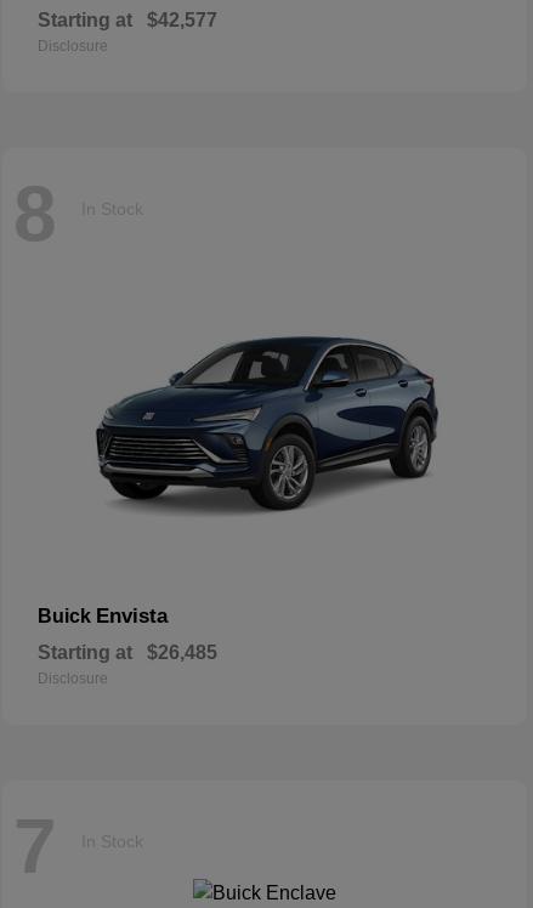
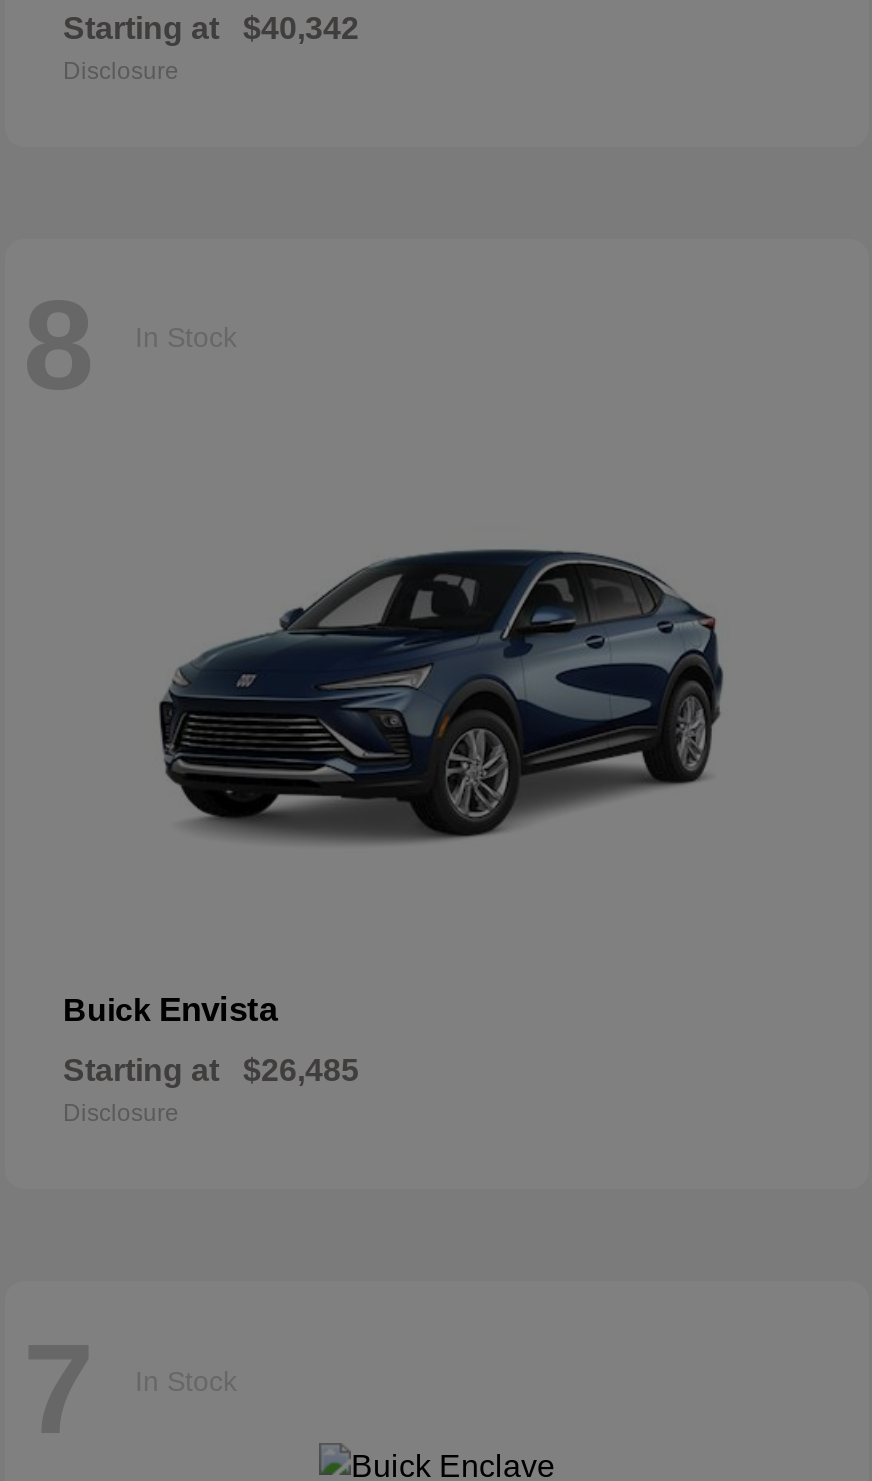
- Starting at $42,577
+ Starting at $40,342
